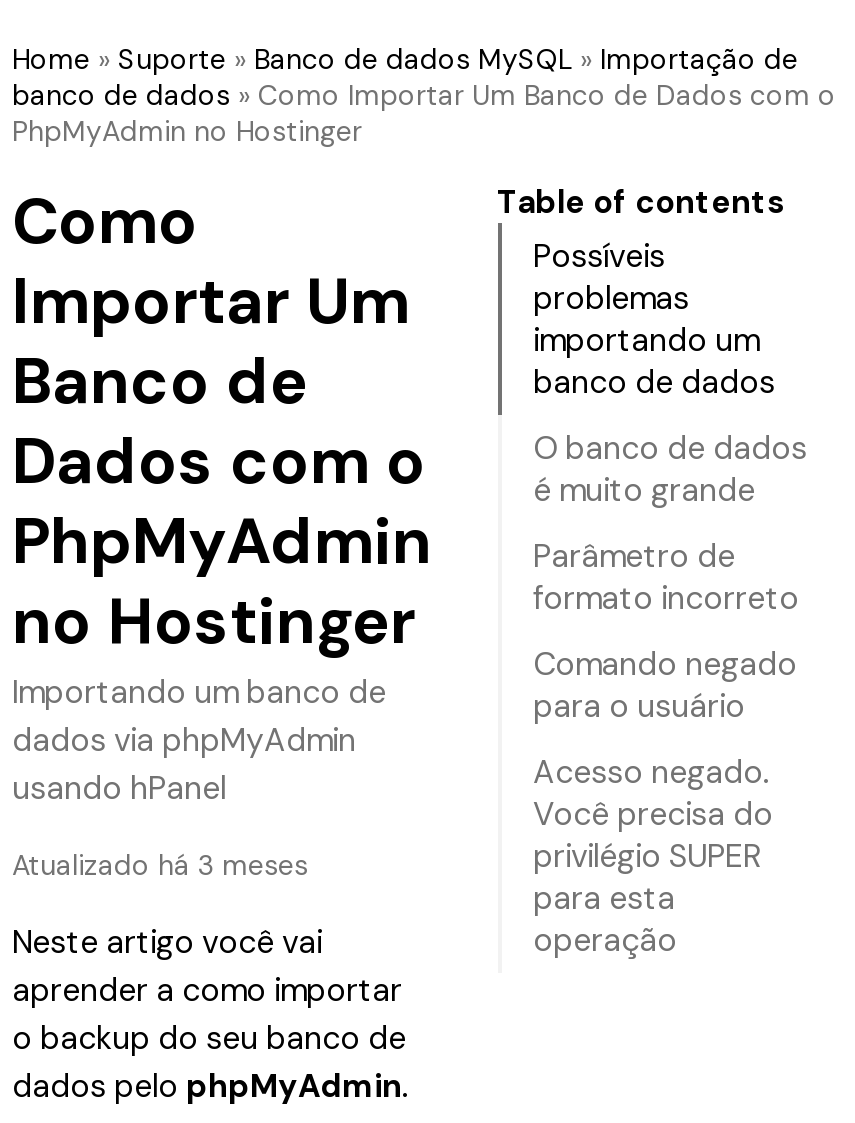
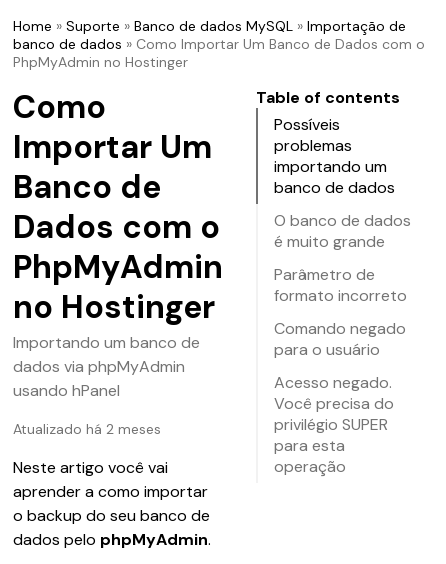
- Atualizado há 3 meses
+ Atualizado há 2 meses
